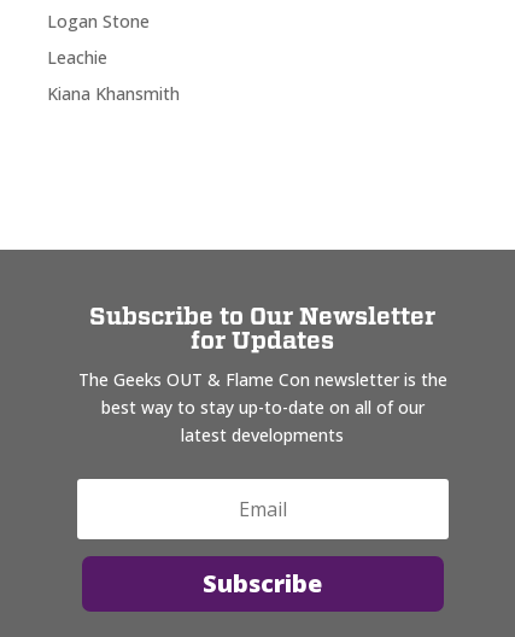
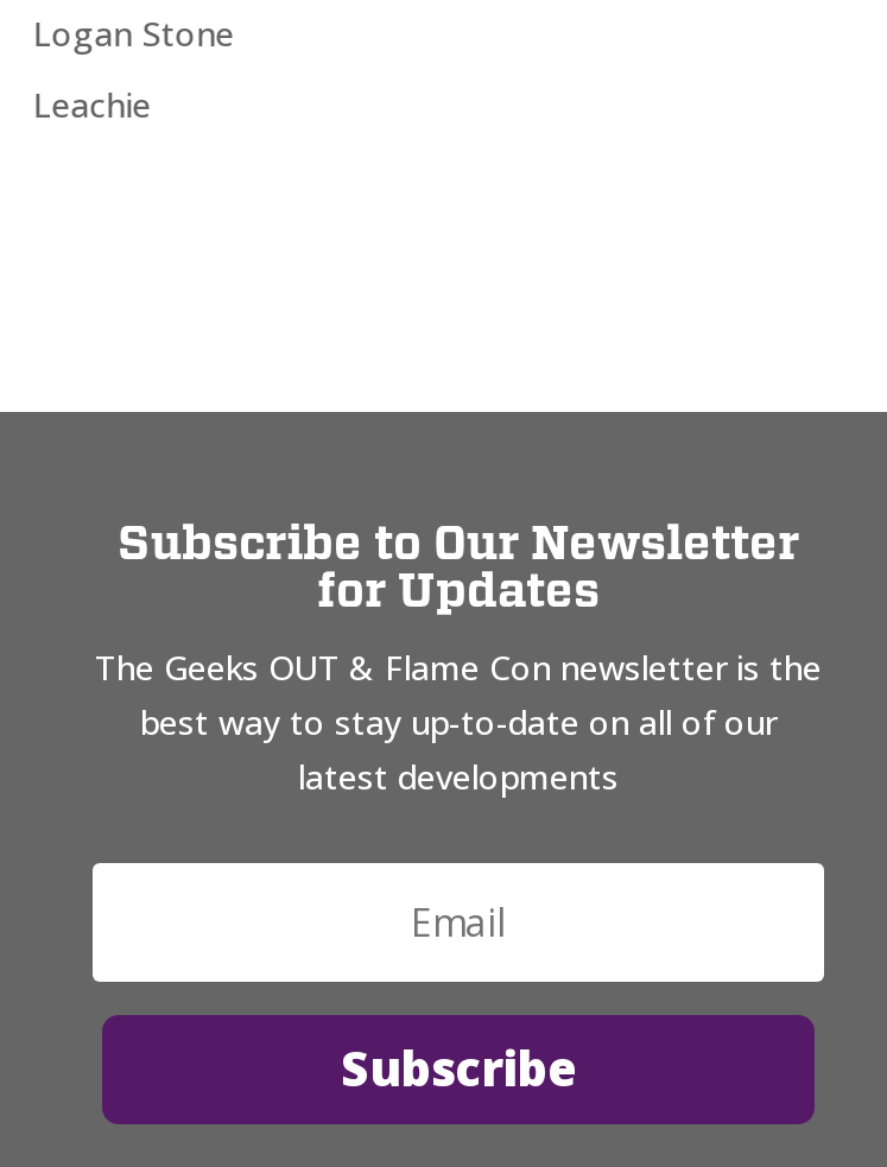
- Kiana Khansmith
